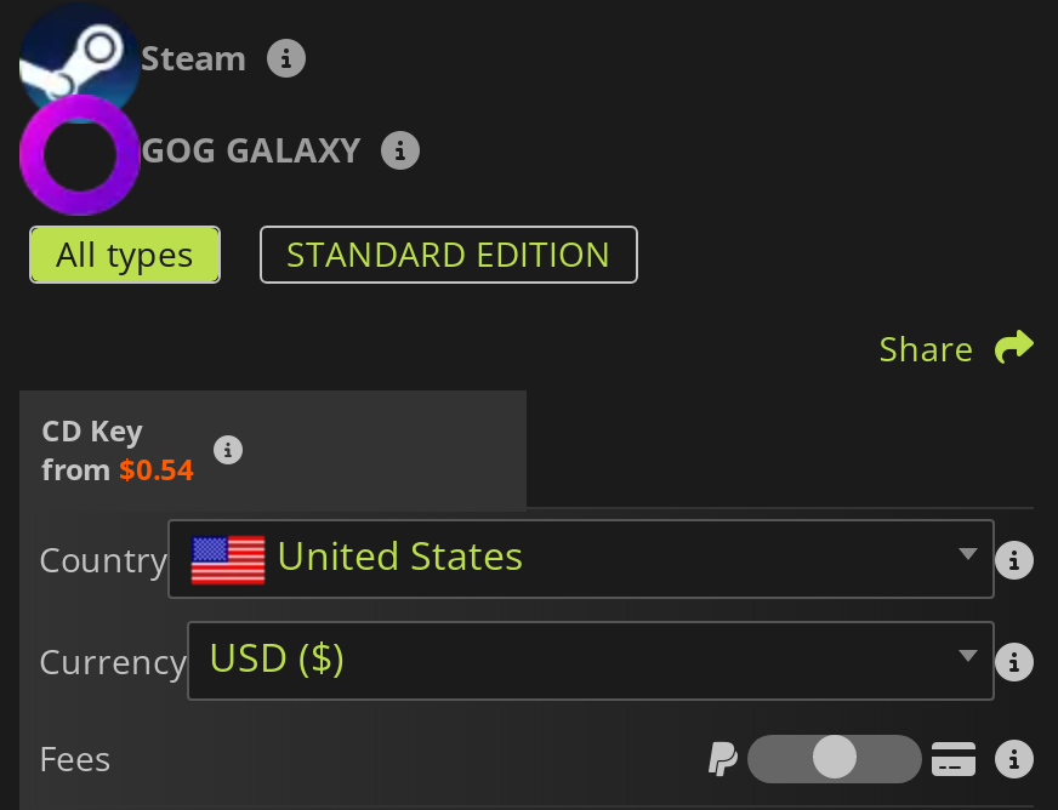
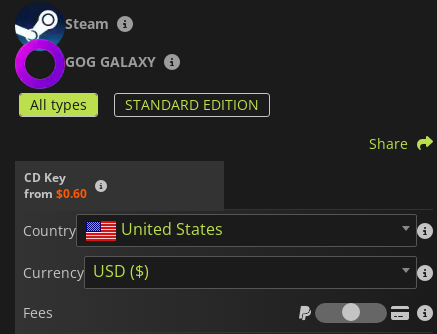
- from $0.54
+ from $0.60
